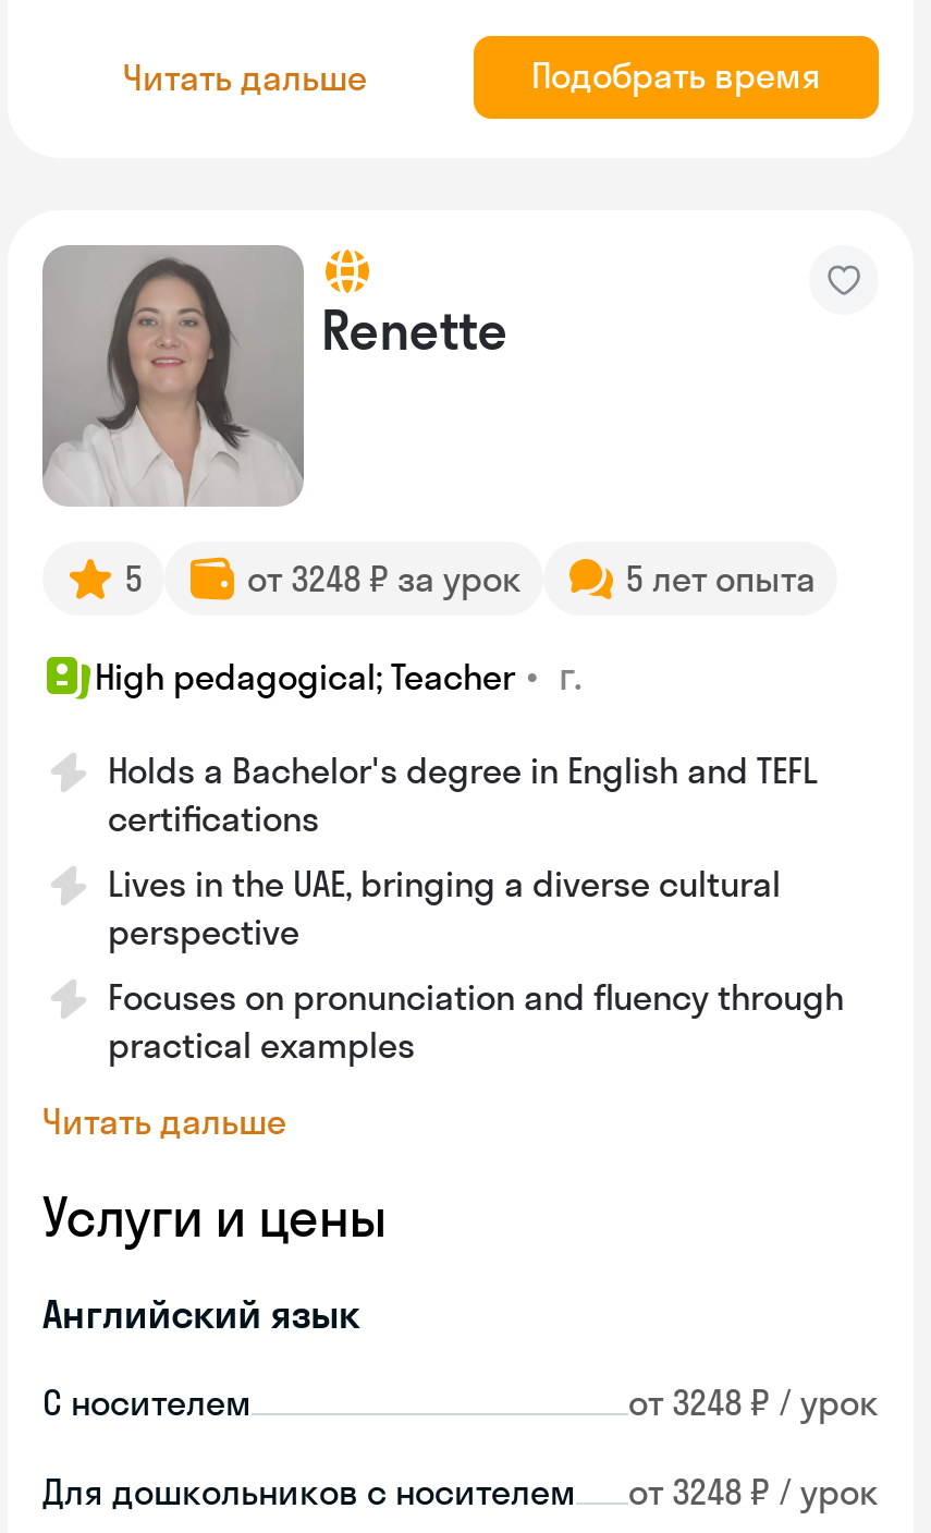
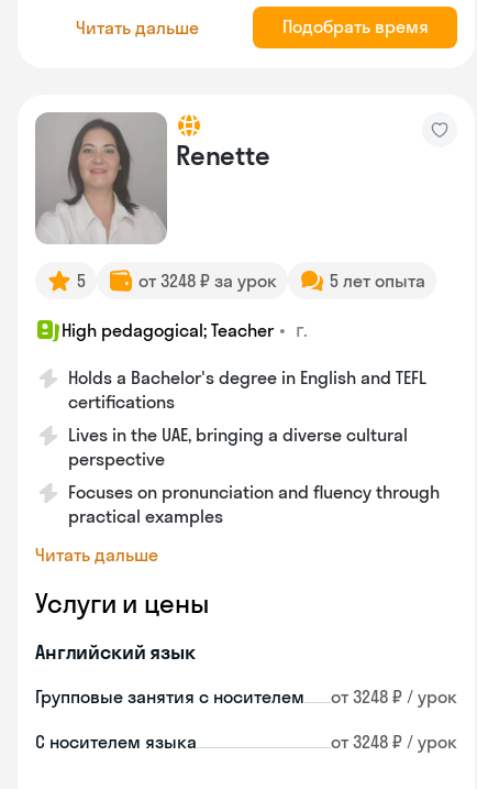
- С носителем
+ Групповые занятия с носителем

- Для дошкольников с носителем
+ С носителем языка
